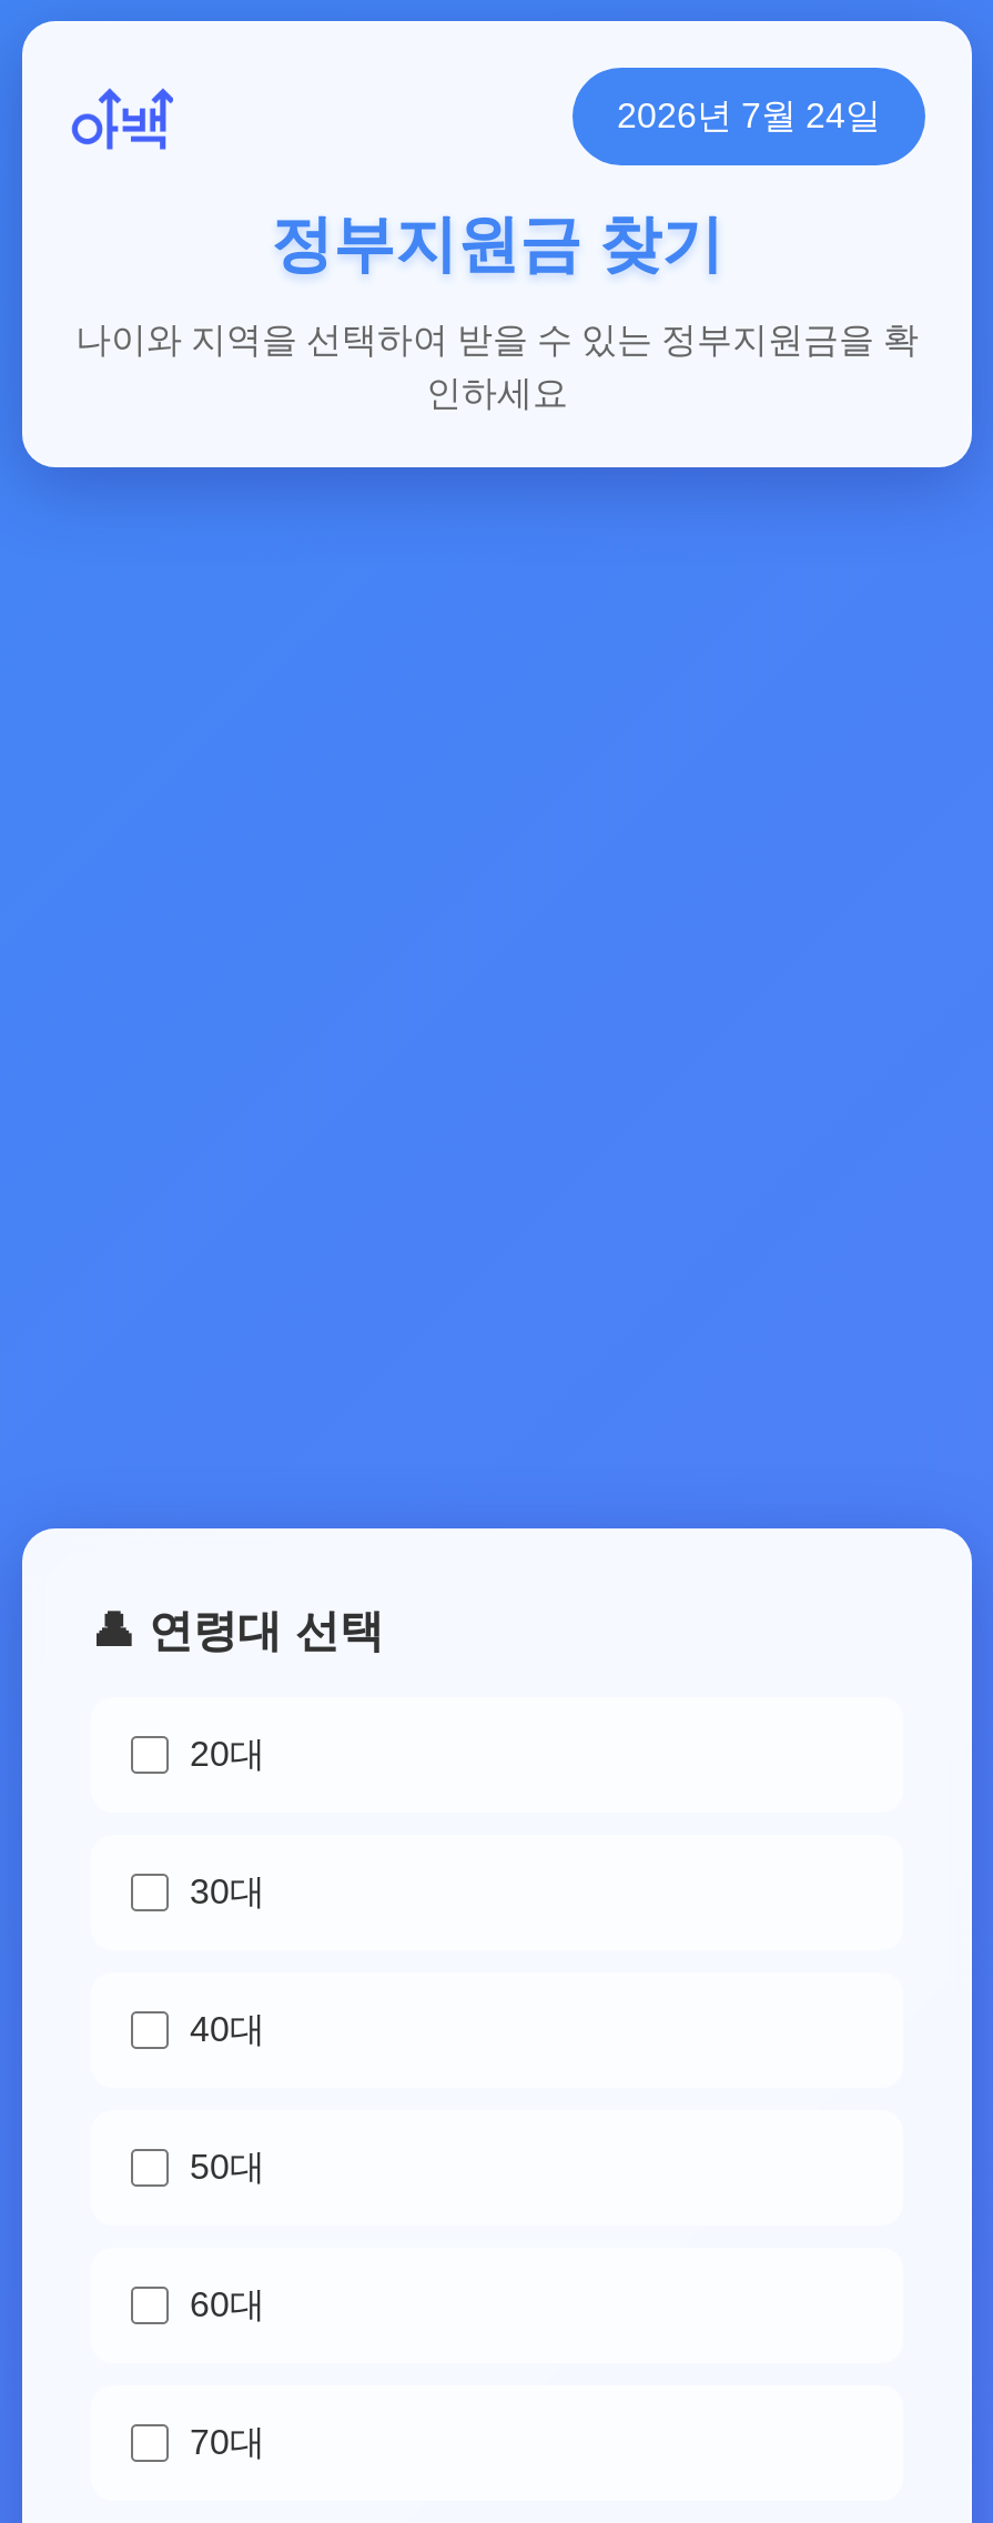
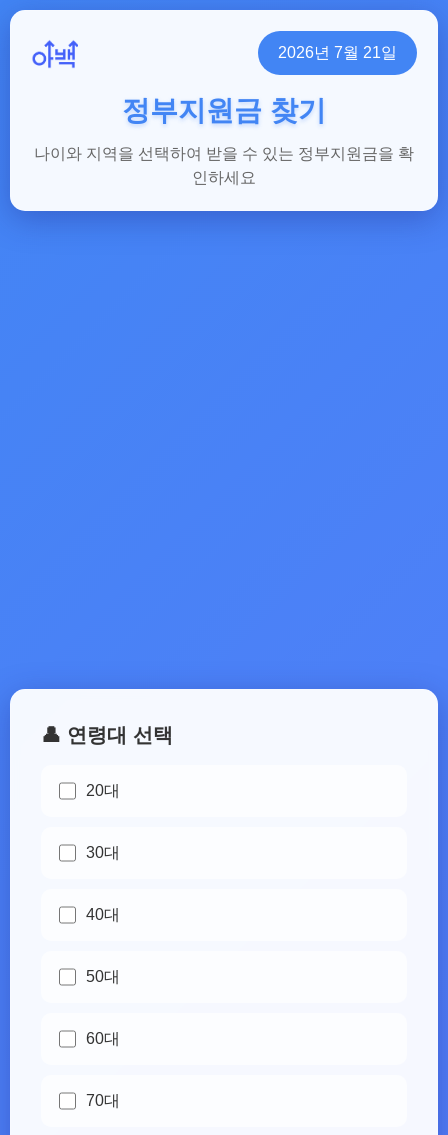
- 2026년 7월 24일
+ 2026년 7월 21일
